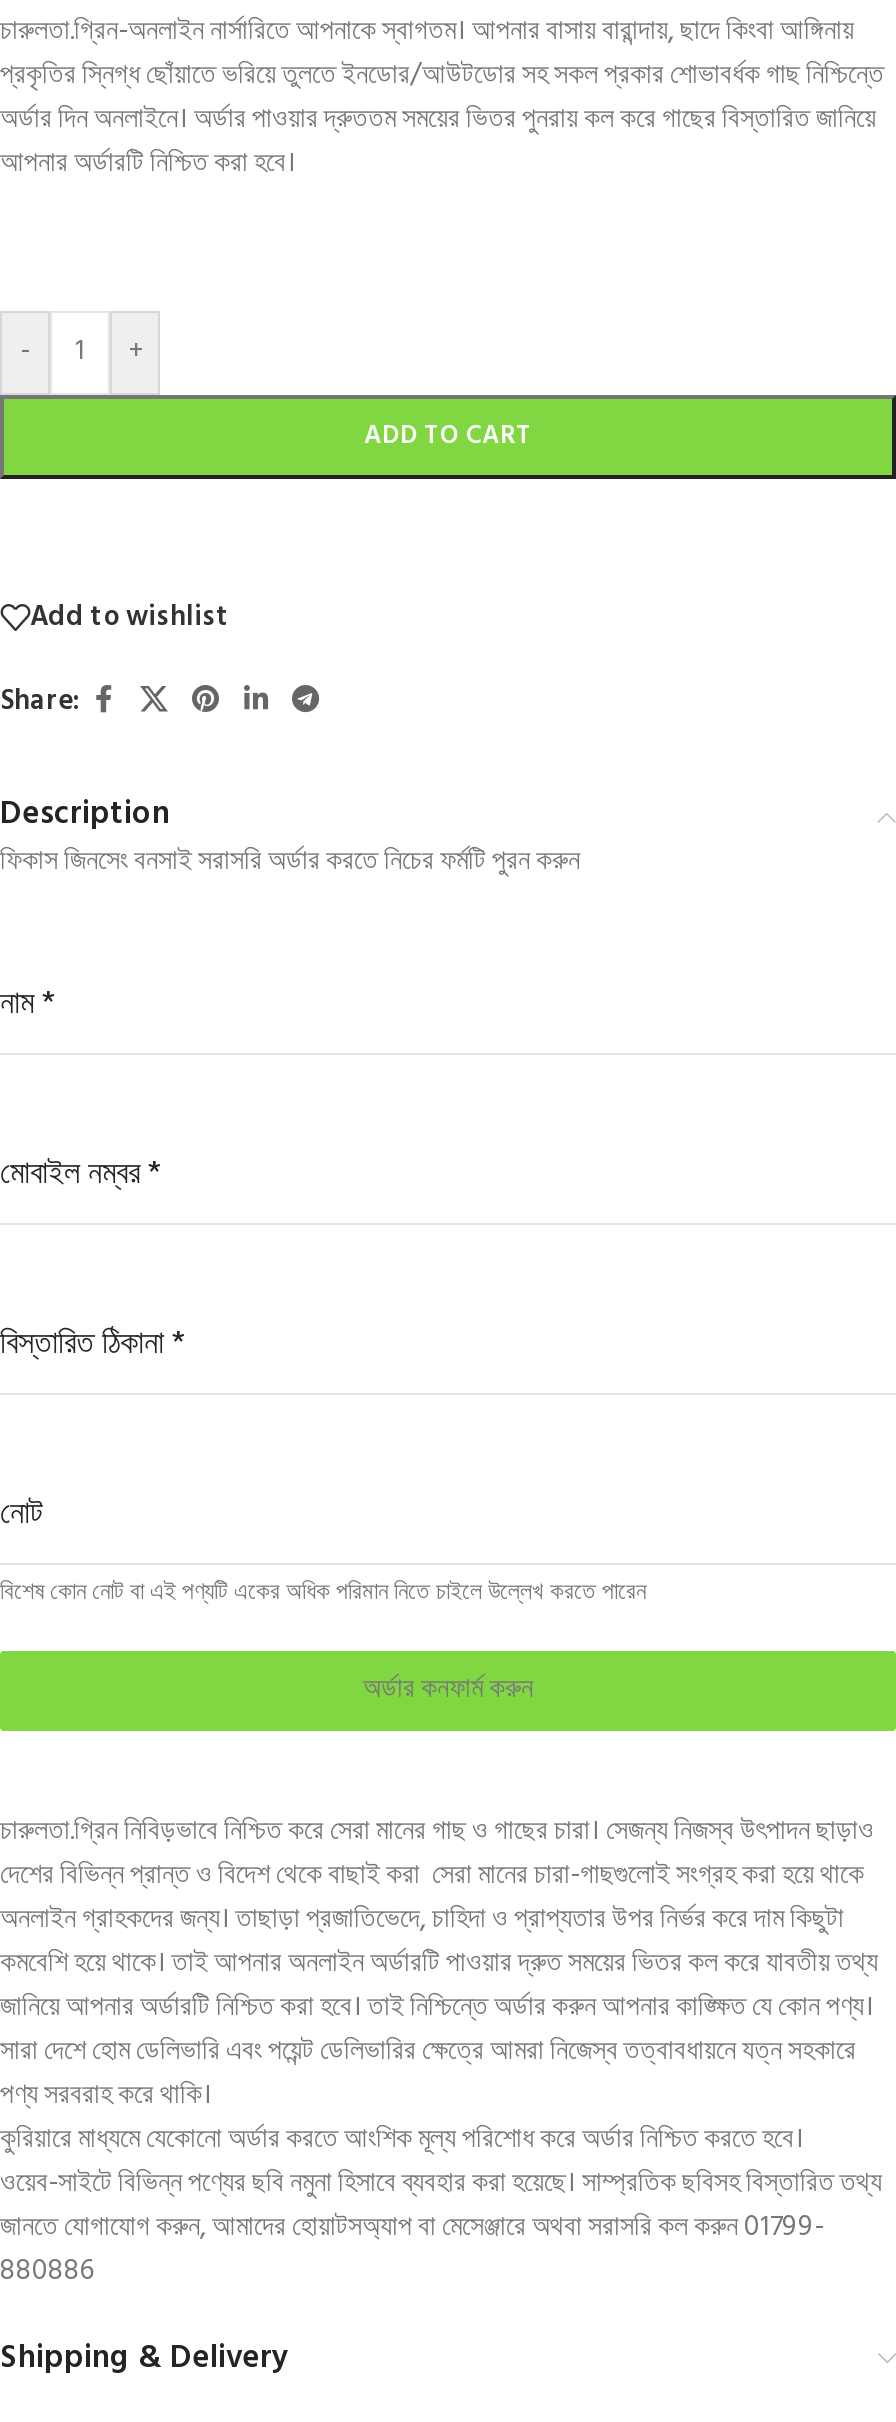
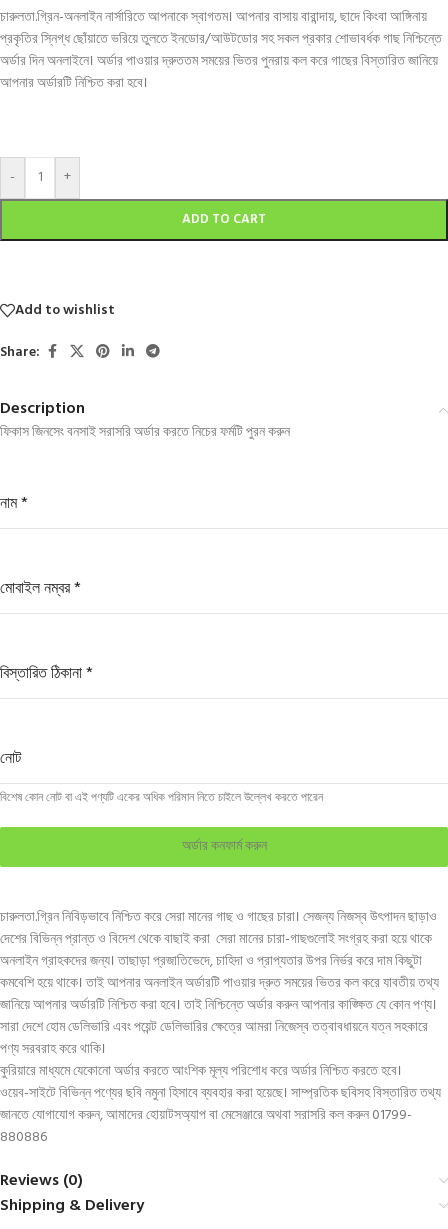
+ Reviews (0)
